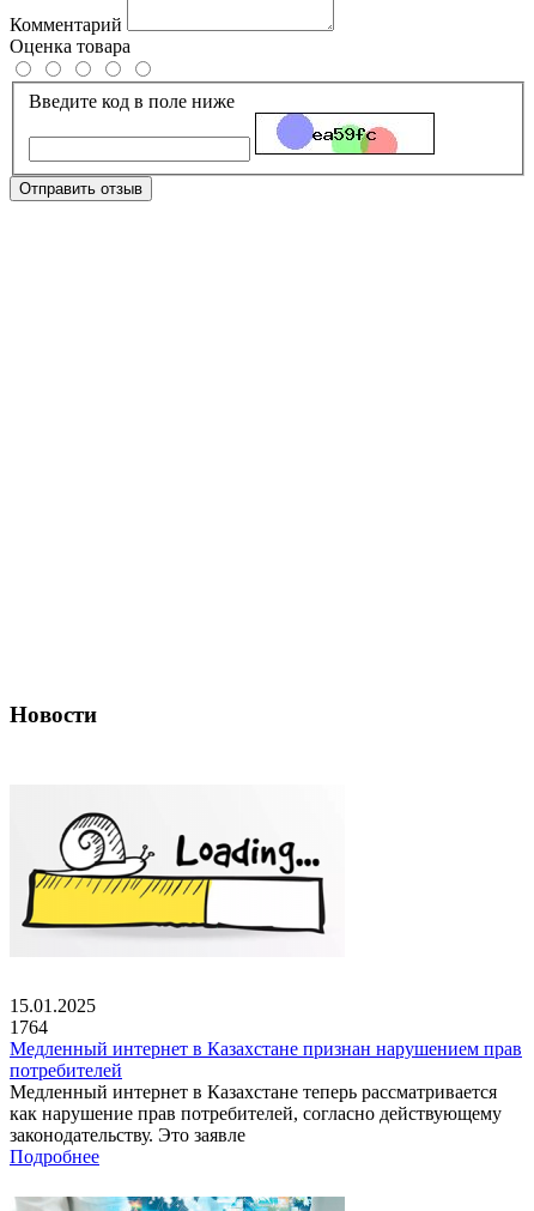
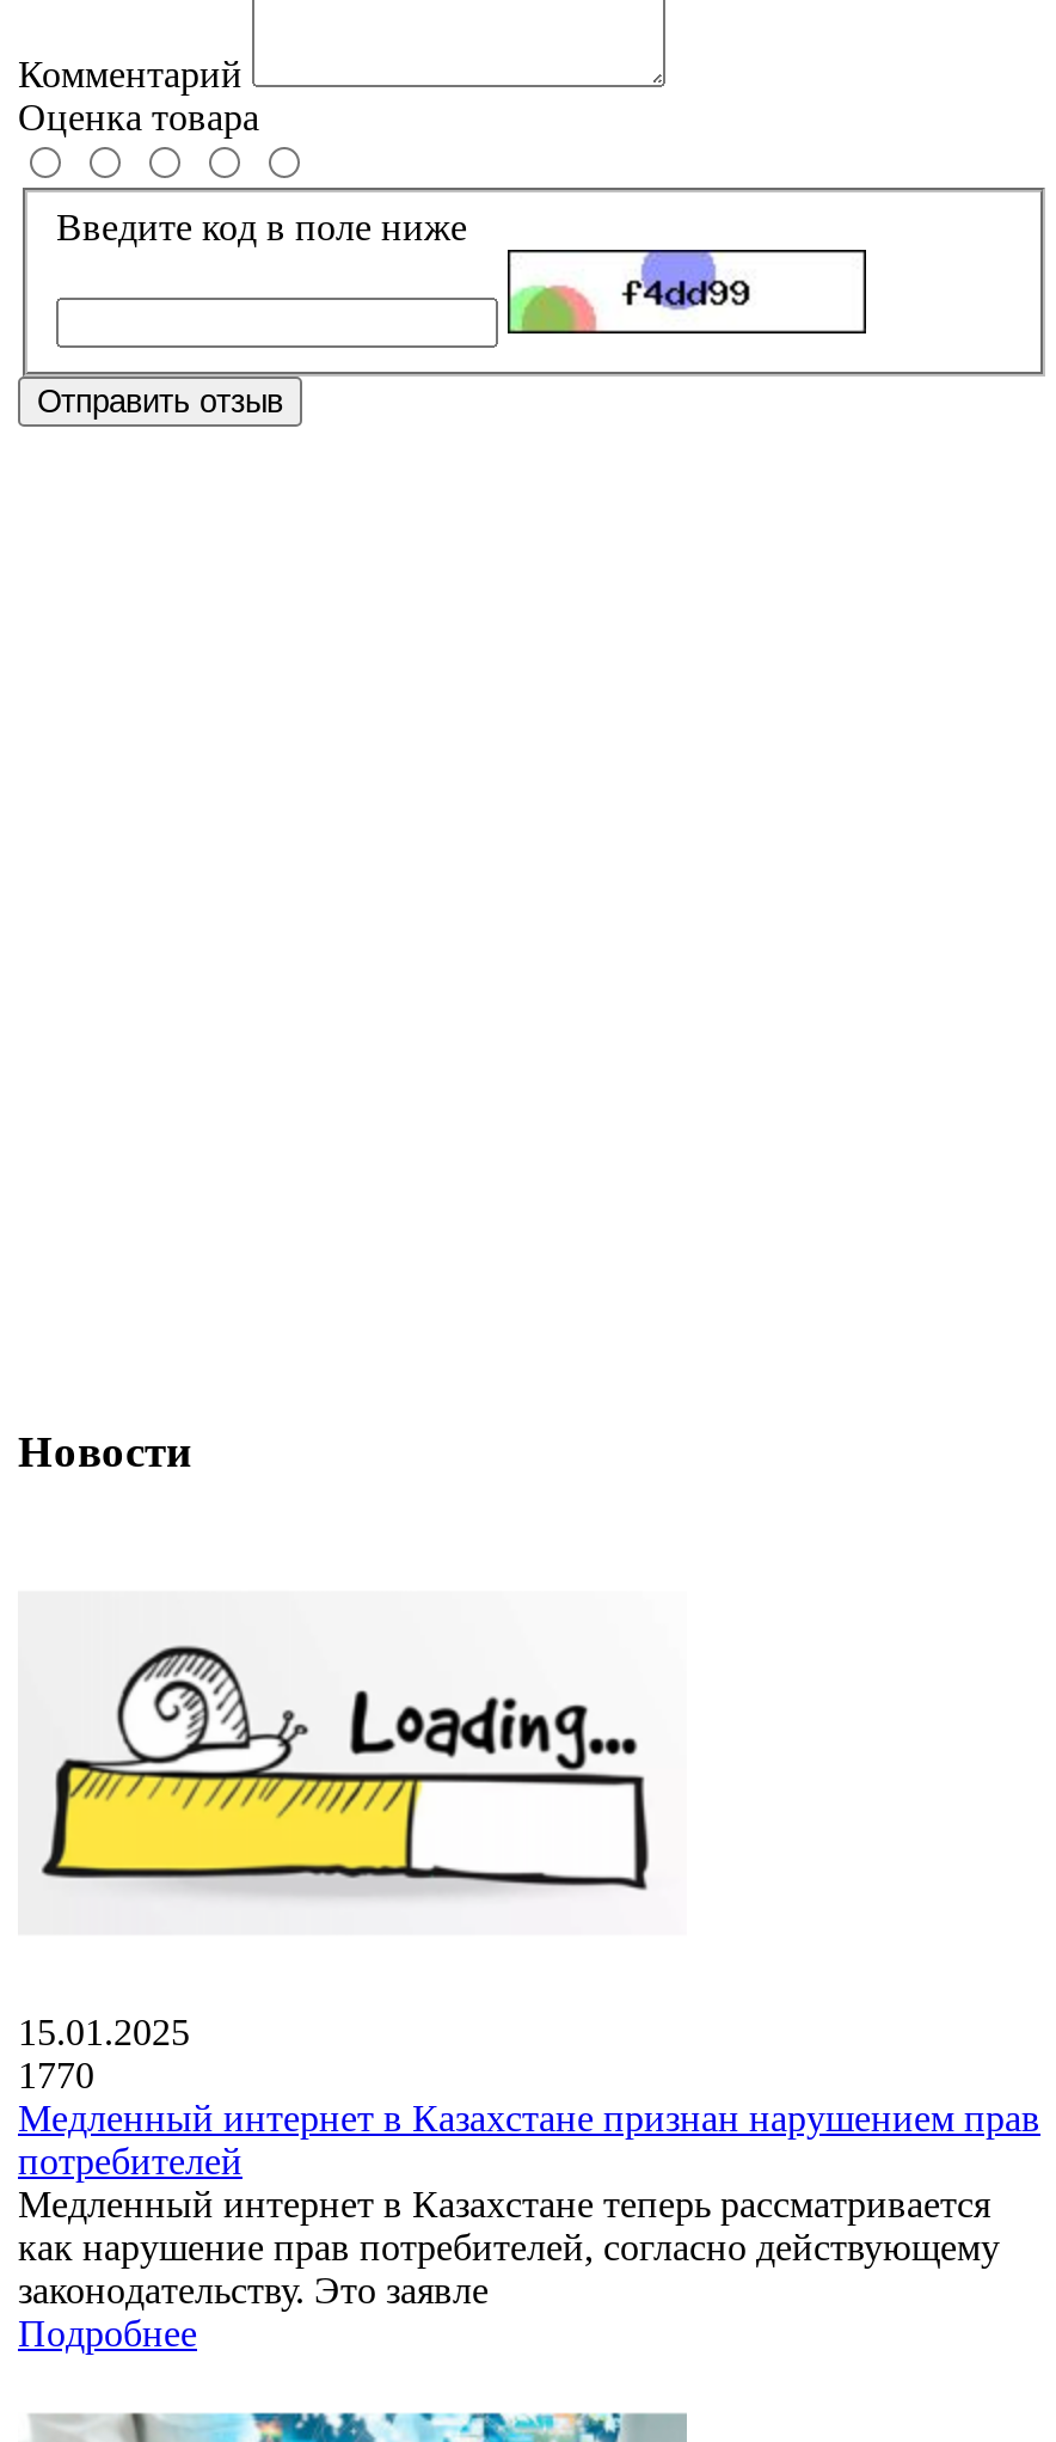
- [image]
+ [image]

- 1764
+ 1770
